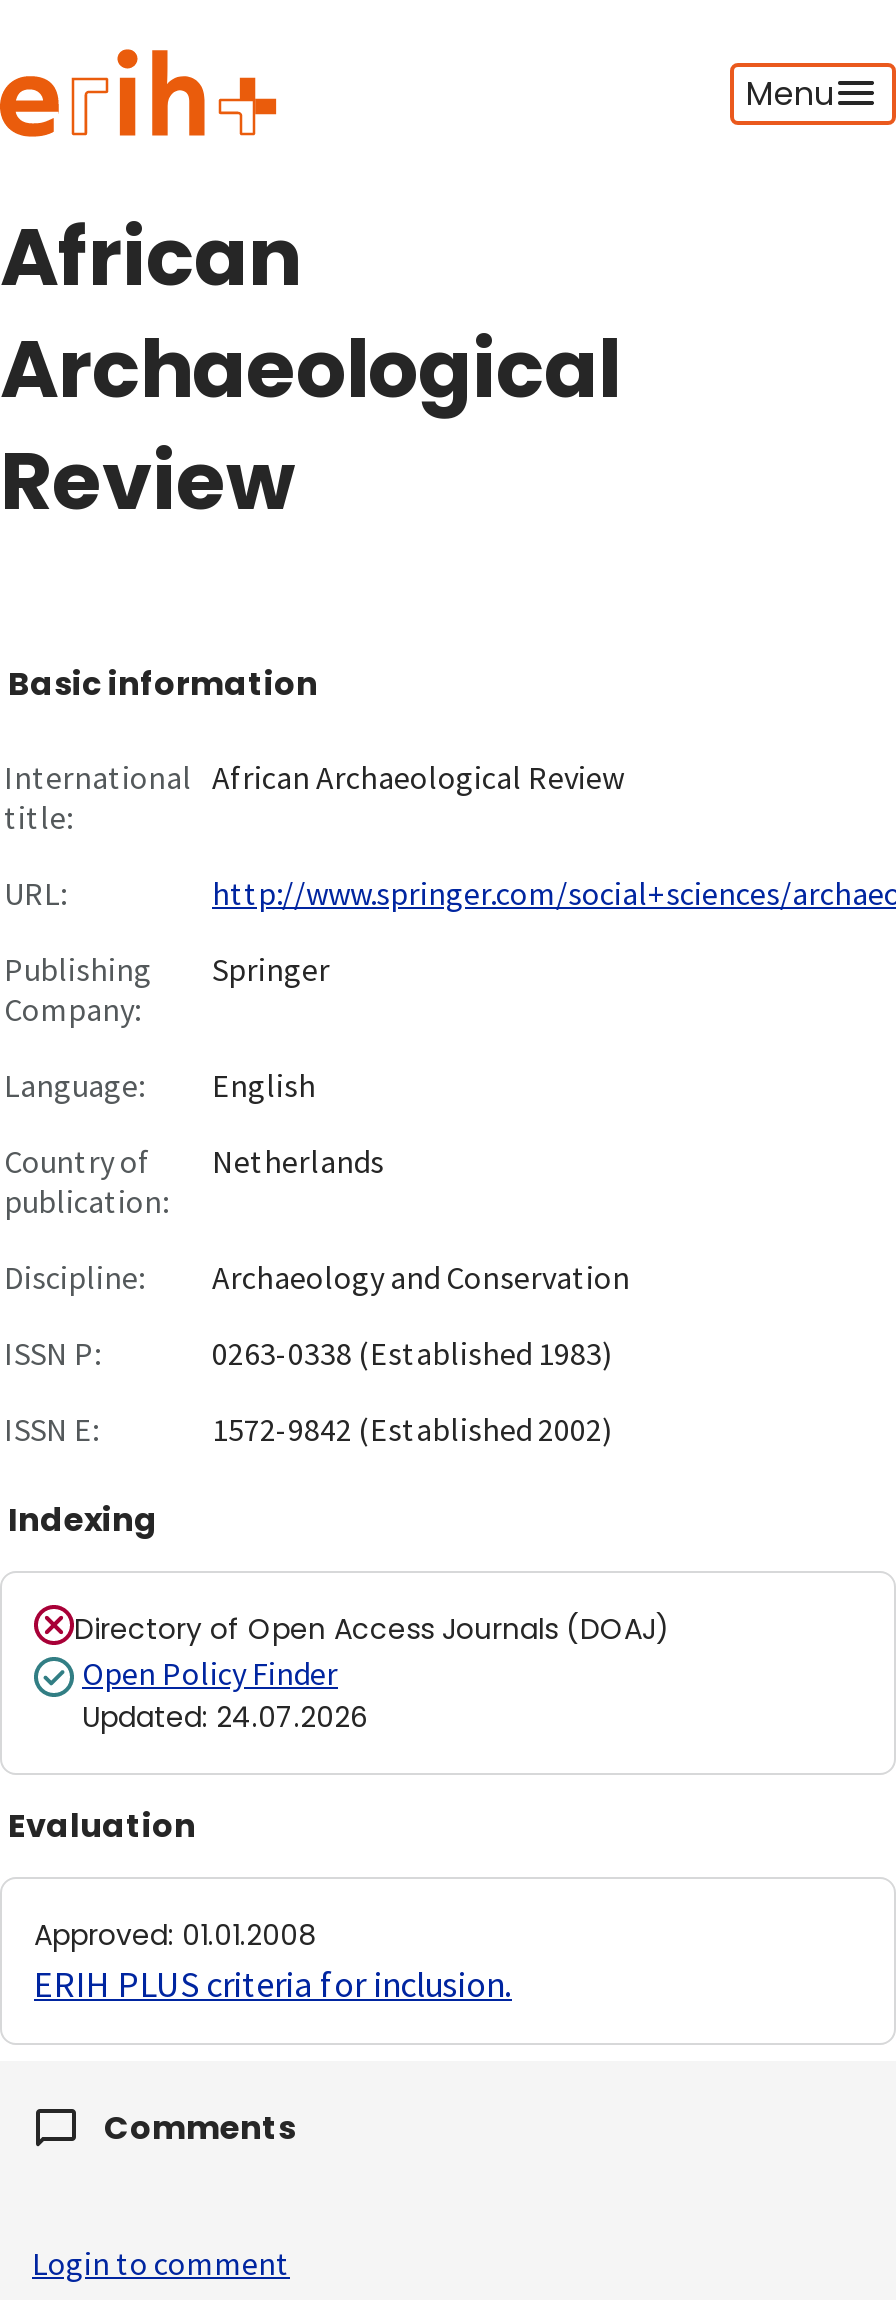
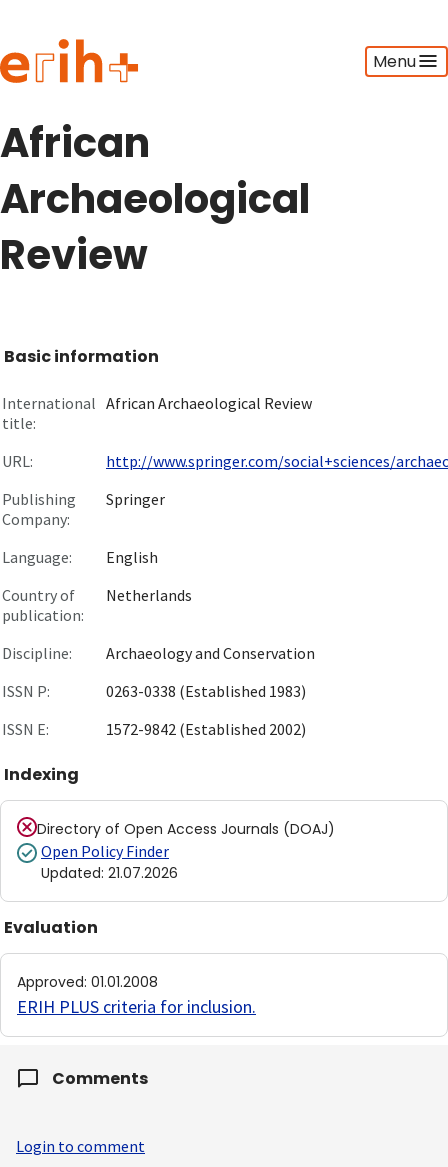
- Updated: 24.07.2026
+ Updated: 21.07.2026
